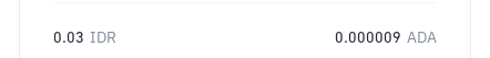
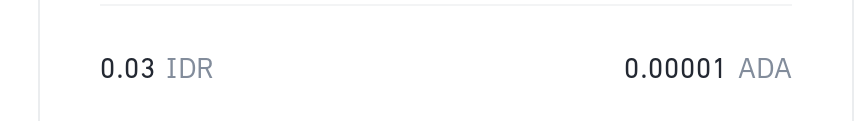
- 0.000009 ADA
+ 0.00001 ADA
